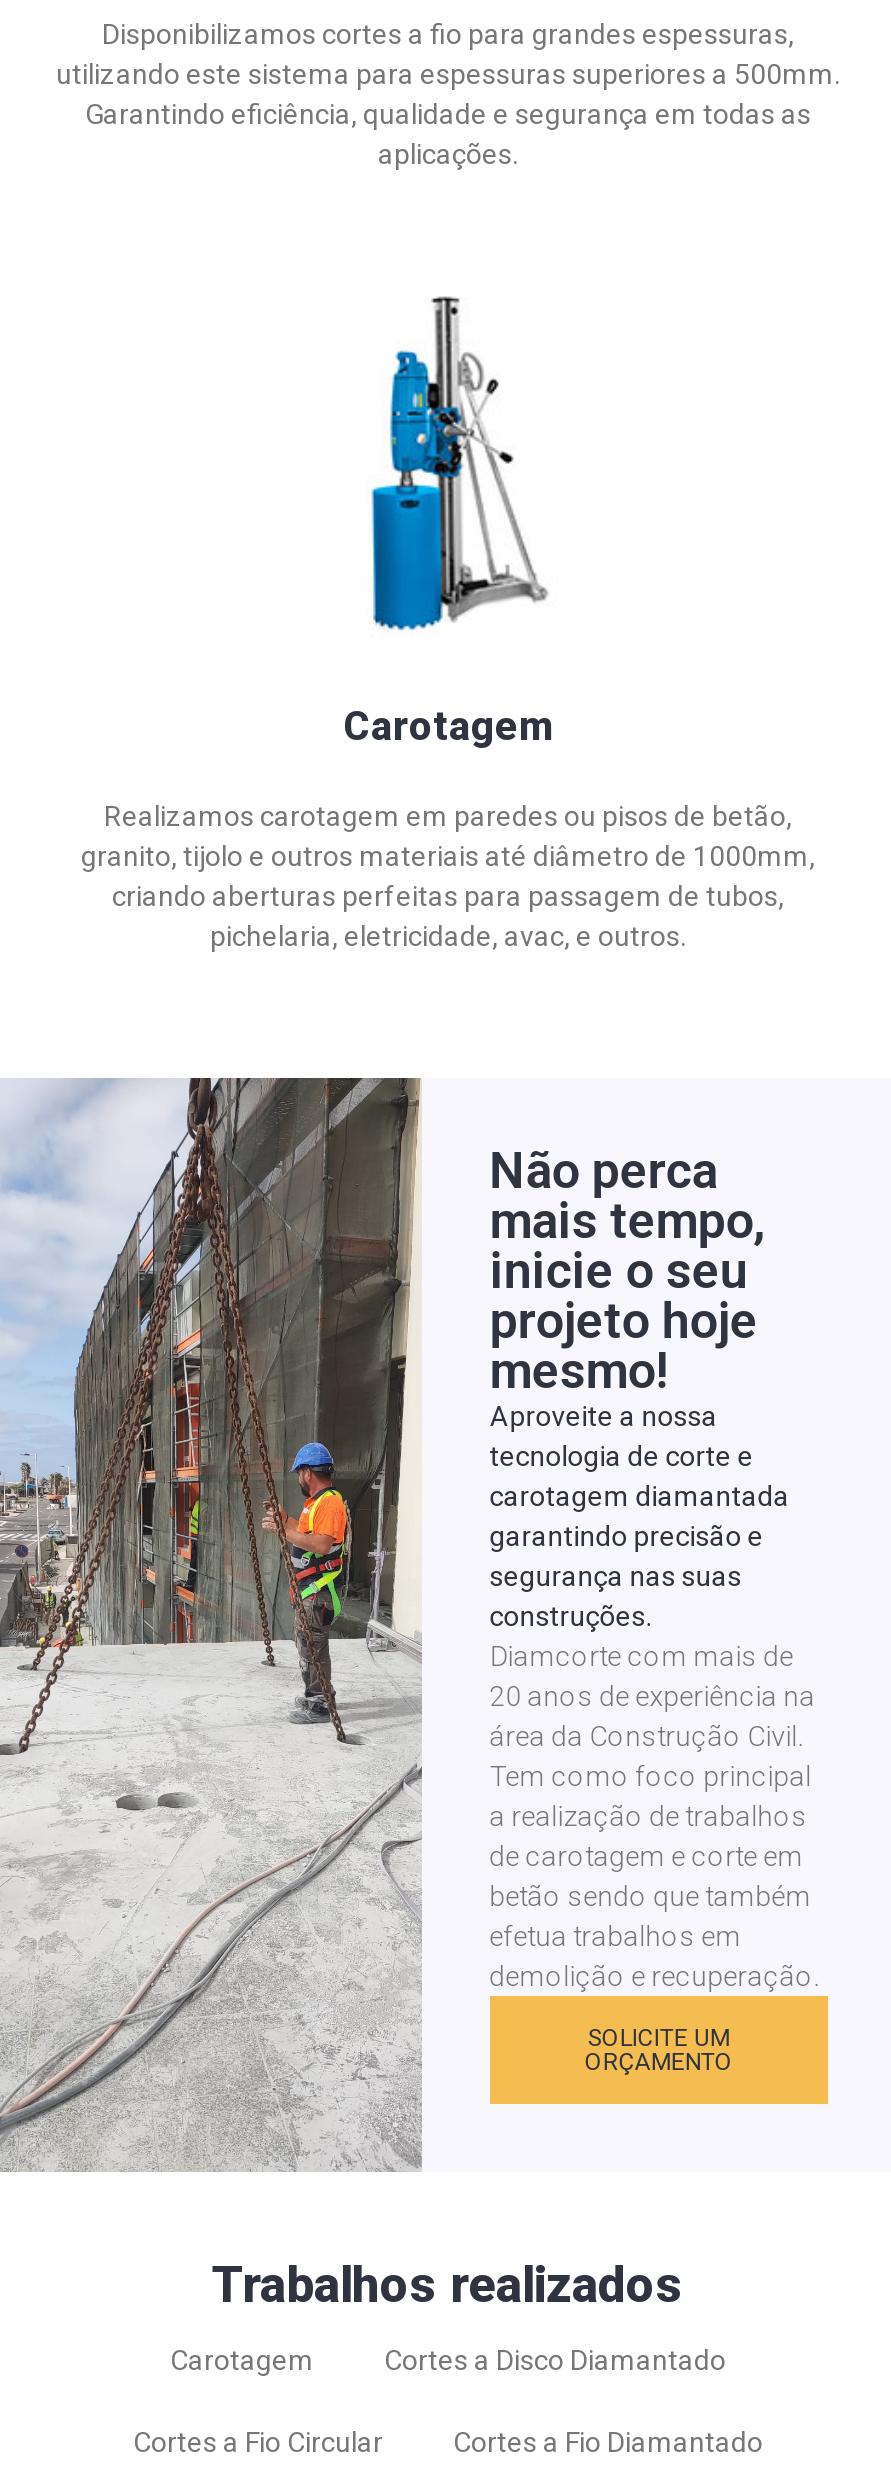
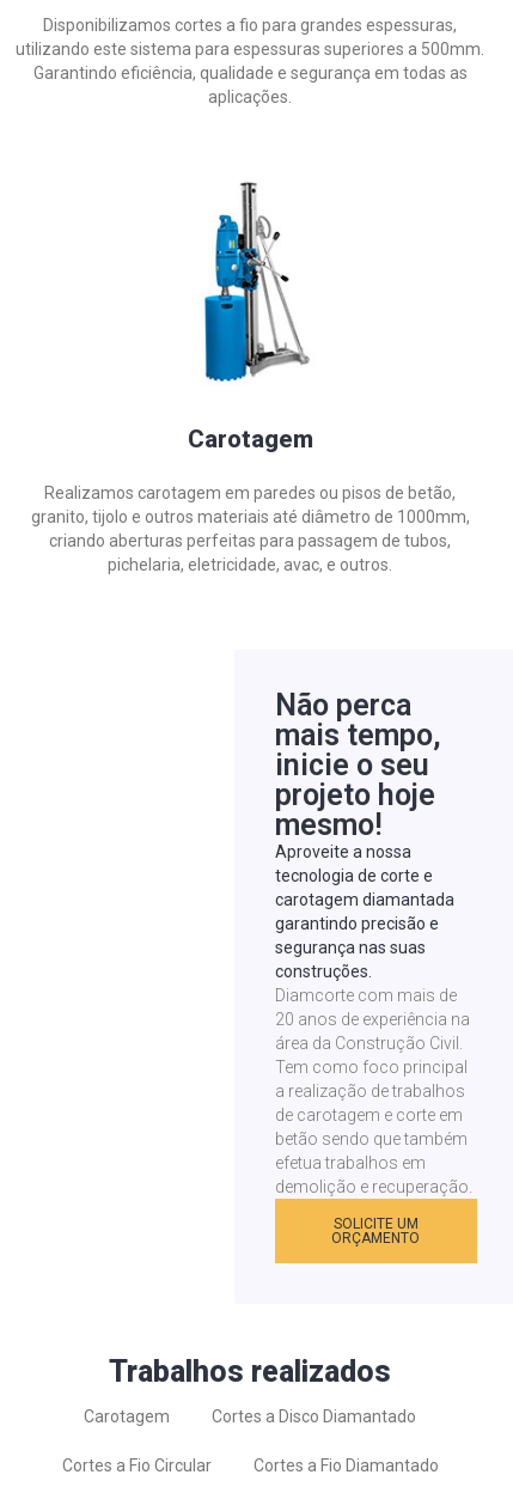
- [image]
